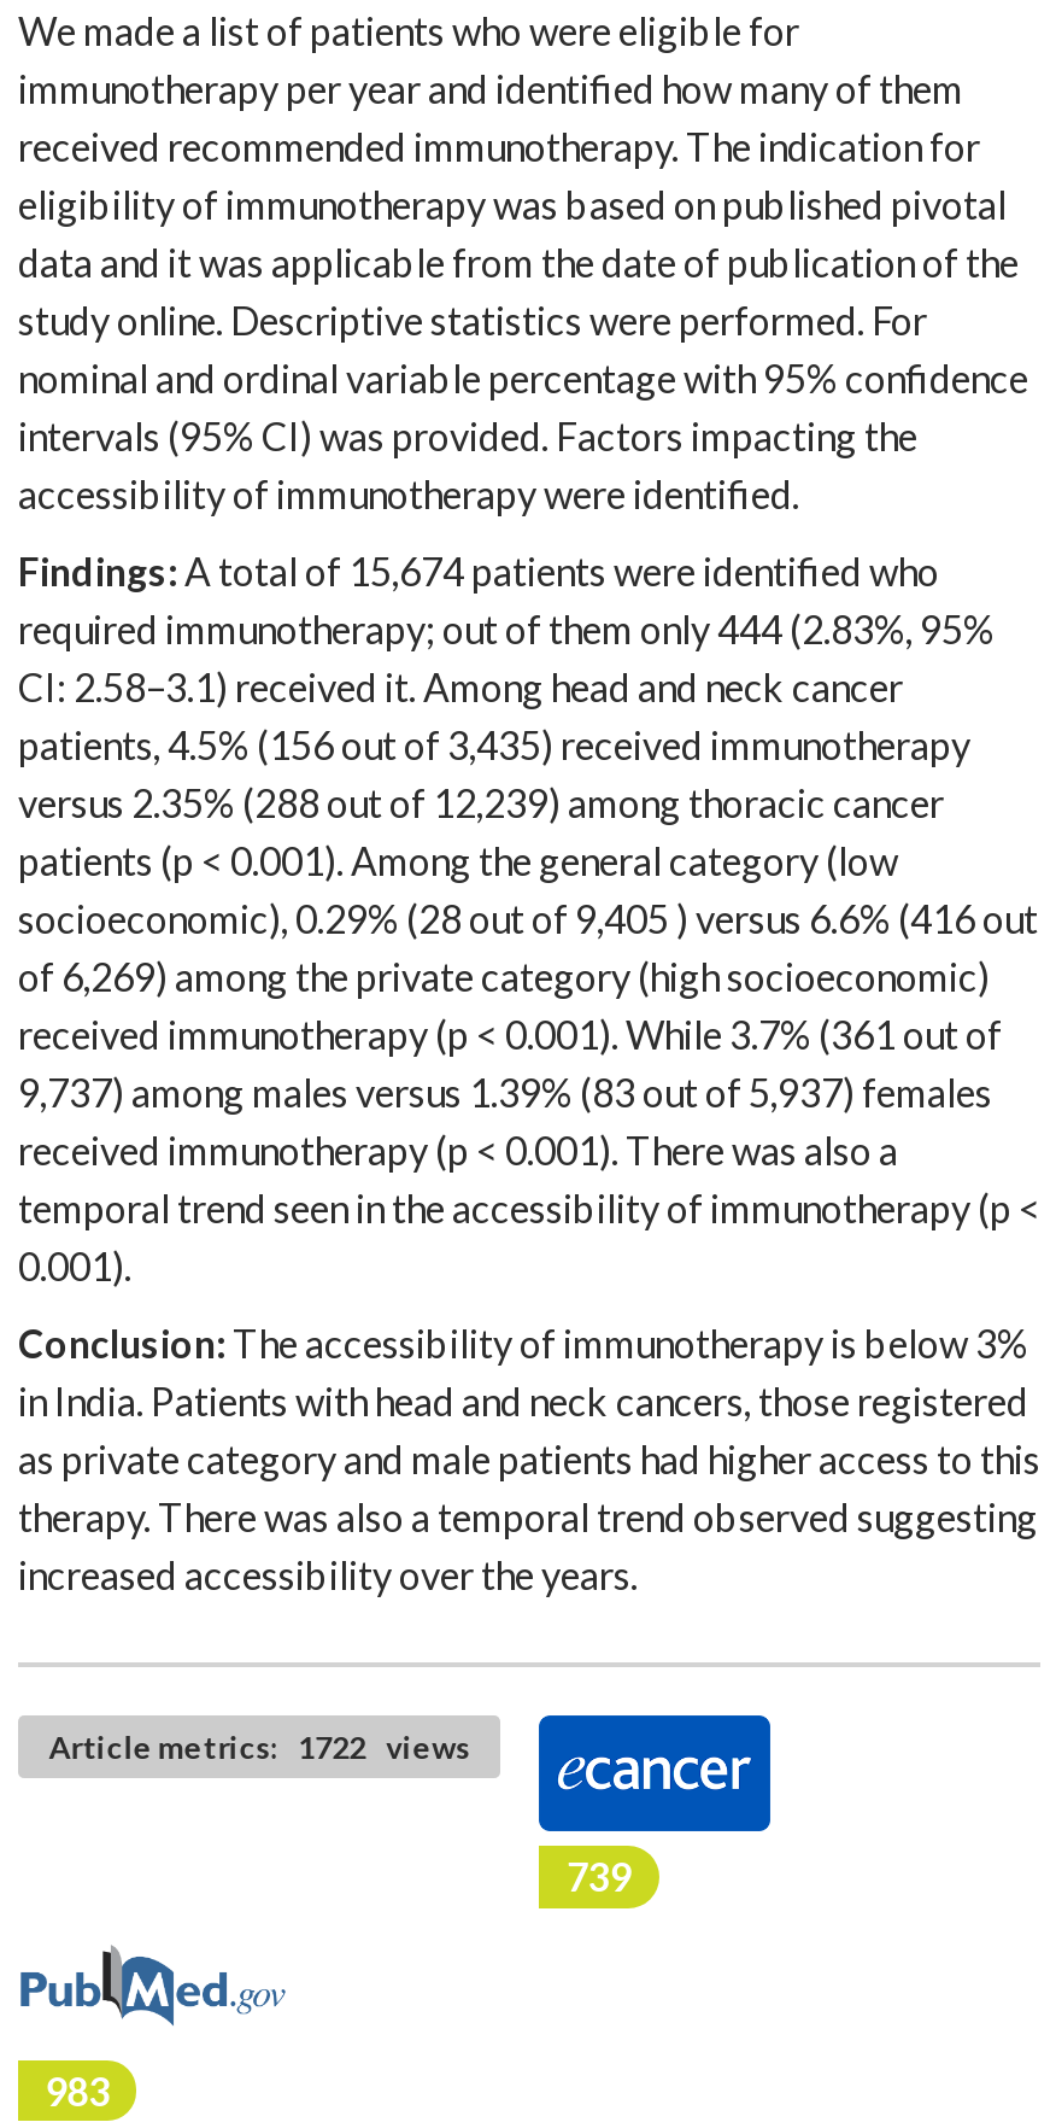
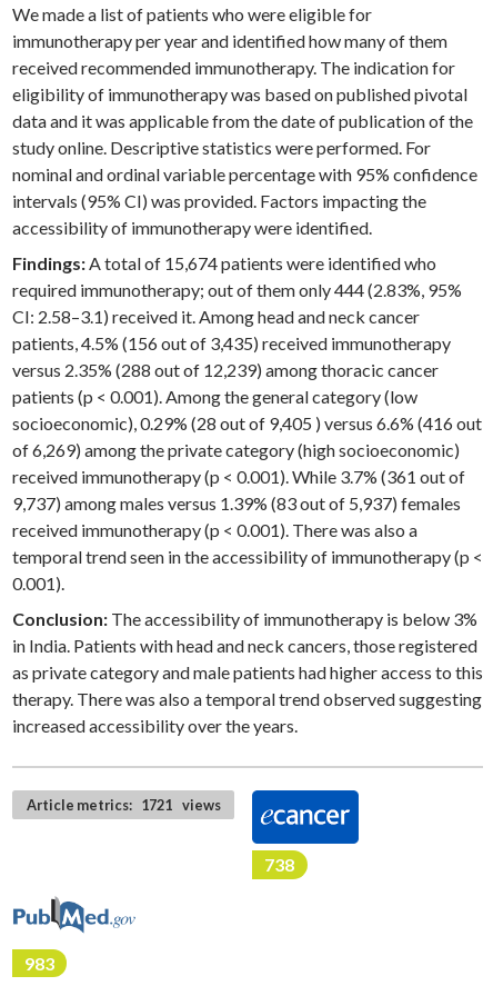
- Article metrics: 1722 views
+ Article metrics: 1721 views

- 739
+ 738
